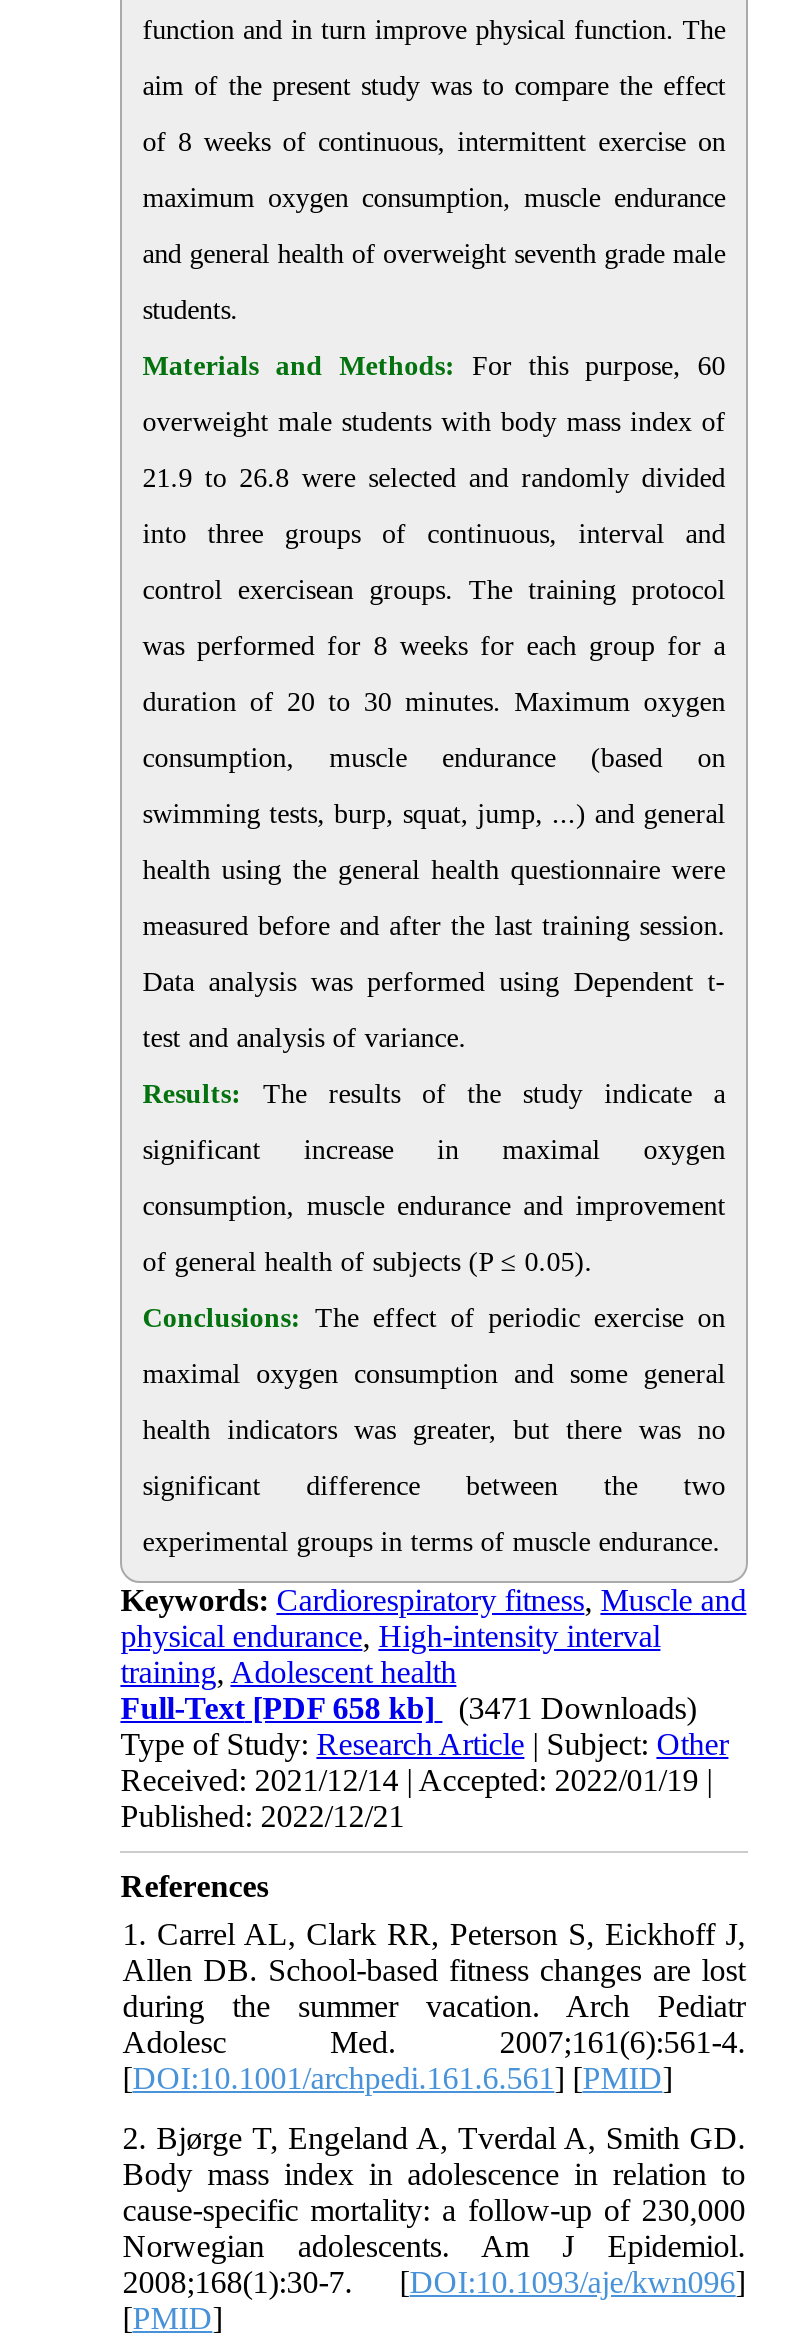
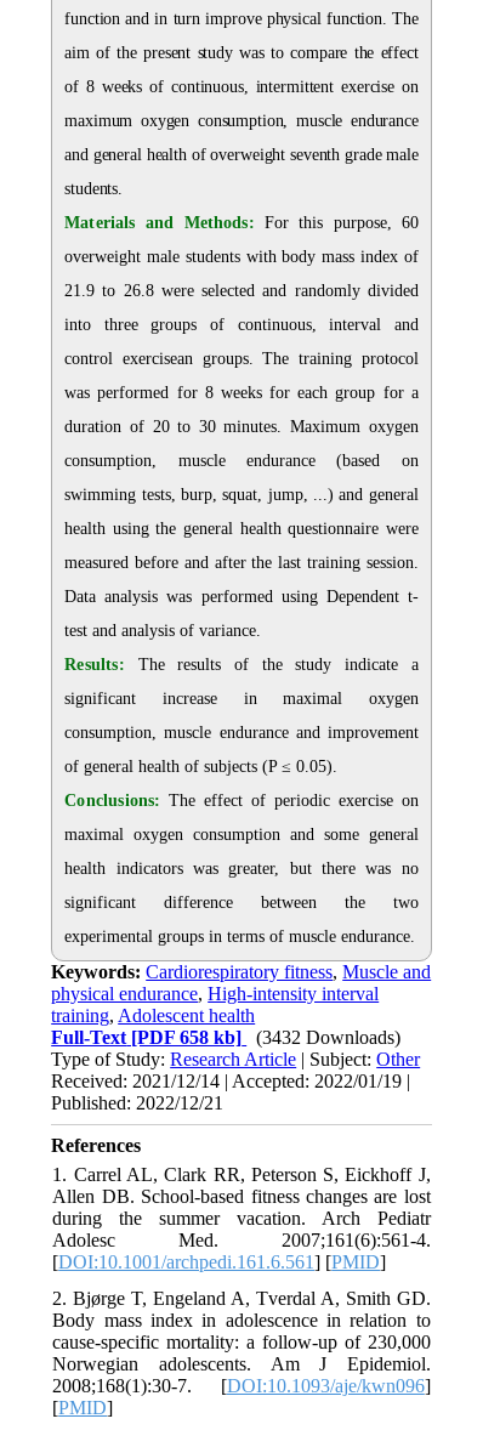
- Full-Text [PDF 658 kb] (3471 Downloads)
+ Full-Text [PDF 658 kb] (3432 Downloads)
